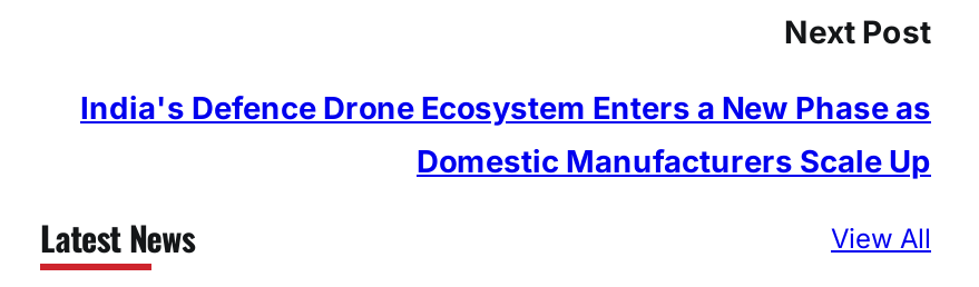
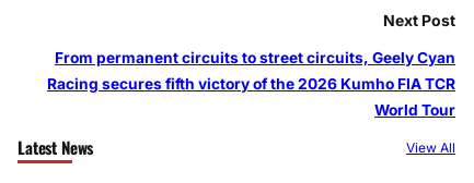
- India's Defence Drone Ecosystem Enters a New Phase as
- Domestic Manufacturers Scale Up
+ From permanent circuits to street circuits, Geely Cyan
+ Racing secures fifth victory of the 2026 Kumho FIA TCR
+ World Tour
